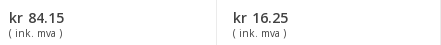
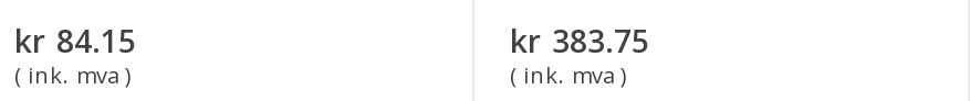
- kr 16.25
+ kr 383.75
